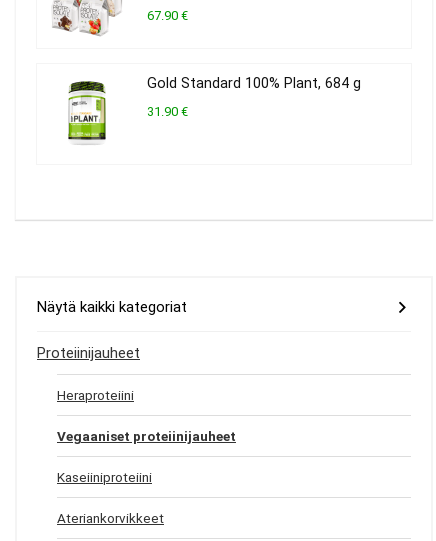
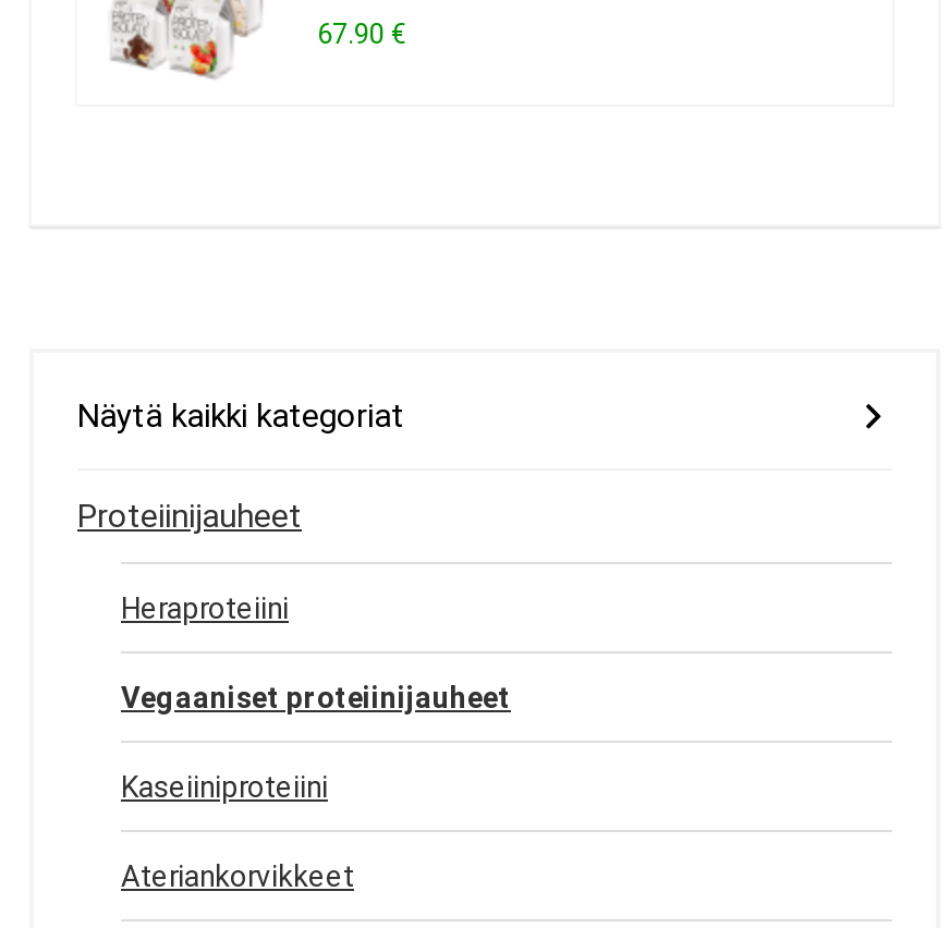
- [image]
- Gold Standard 100% Plant, 684 g
- 31.90 €
